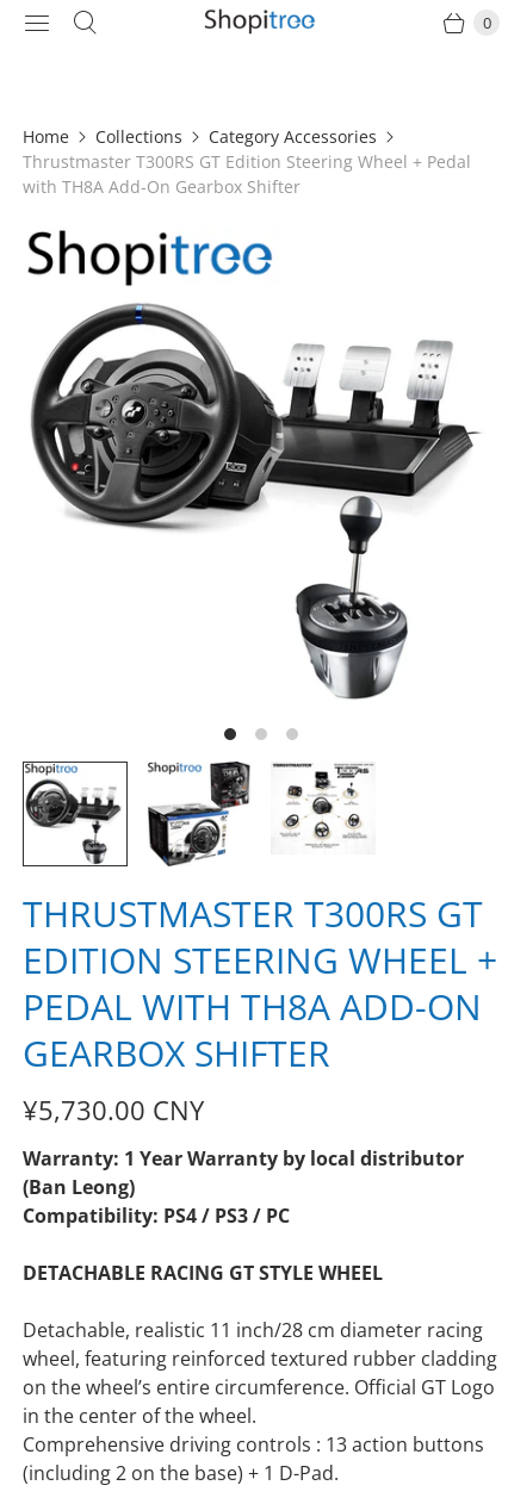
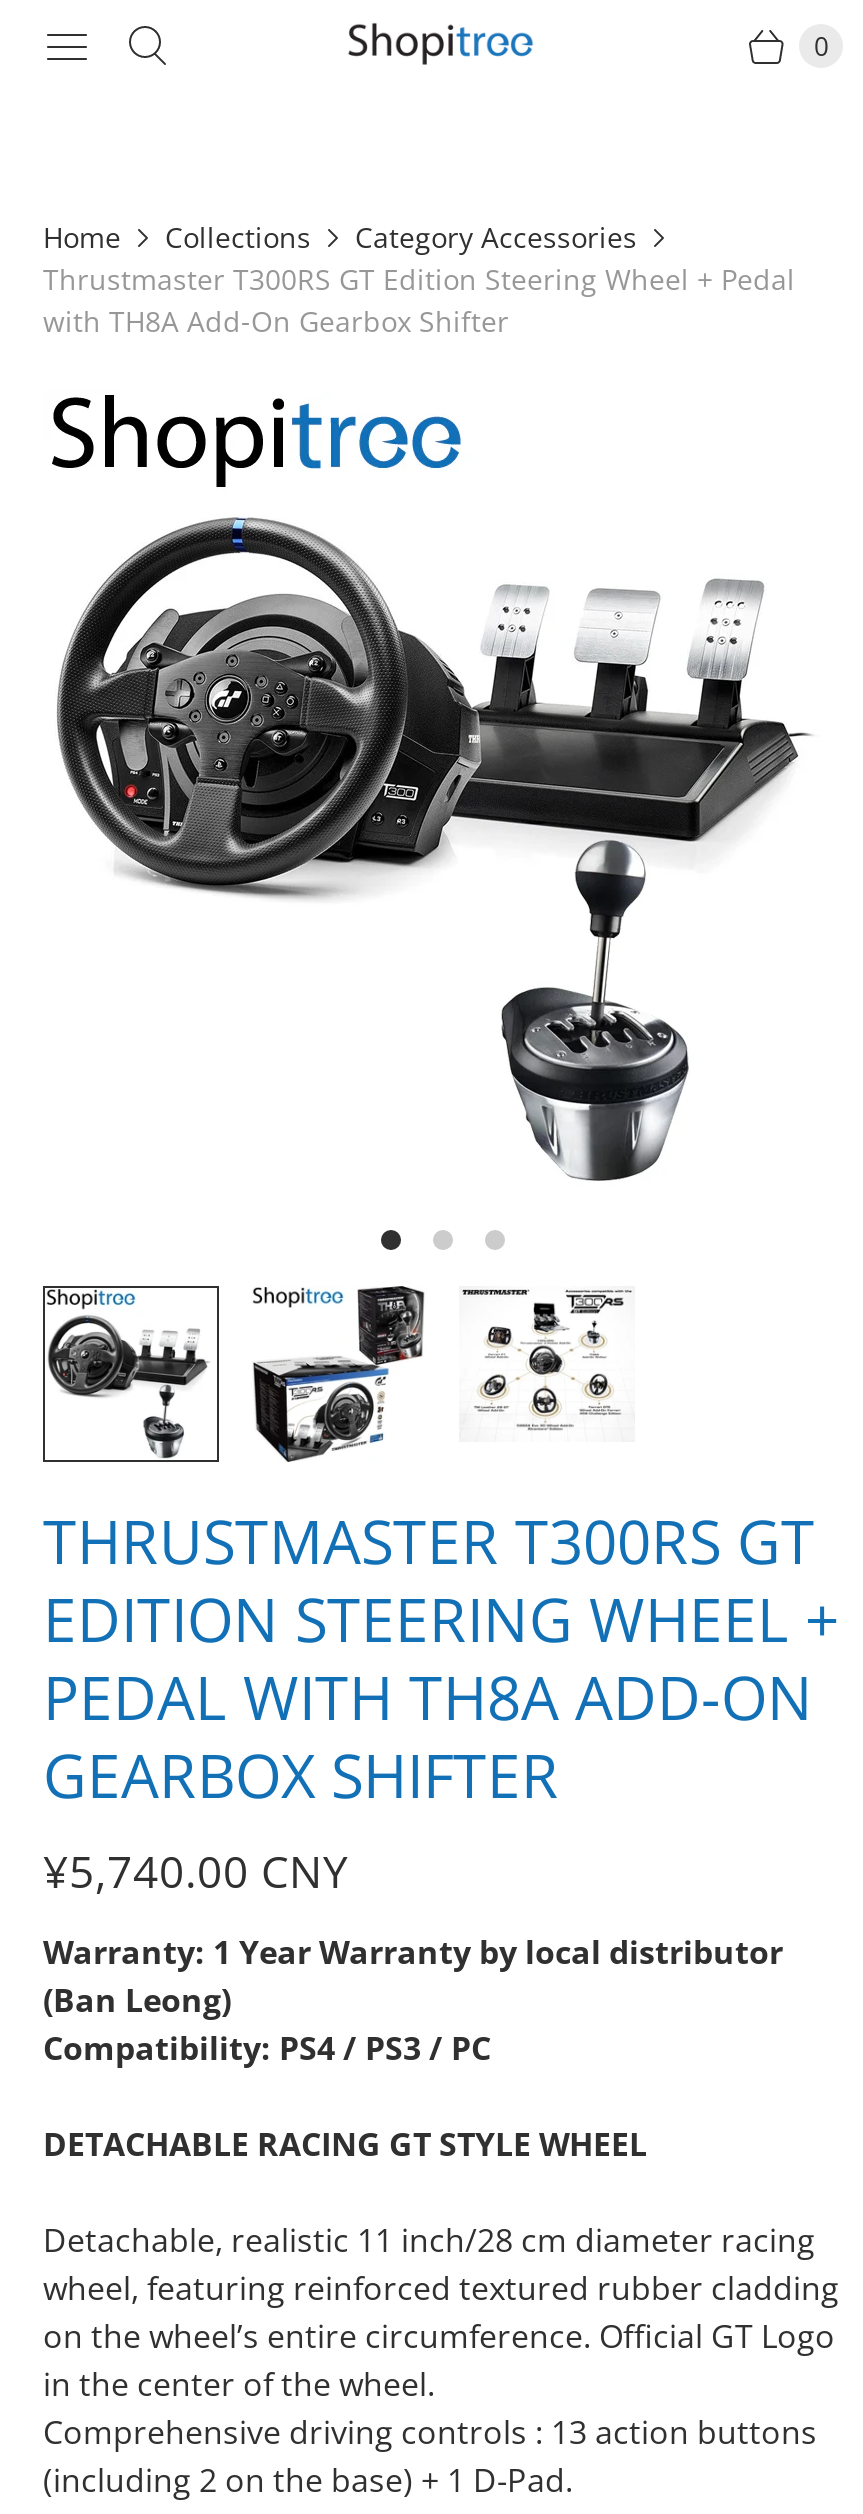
- ¥5,730.00 CNY
+ ¥5,740.00 CNY
